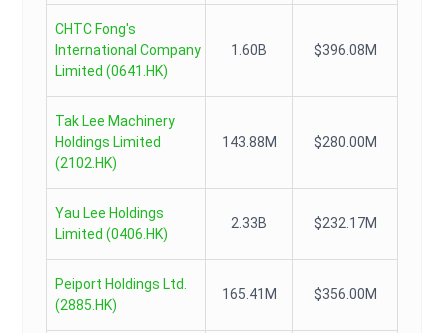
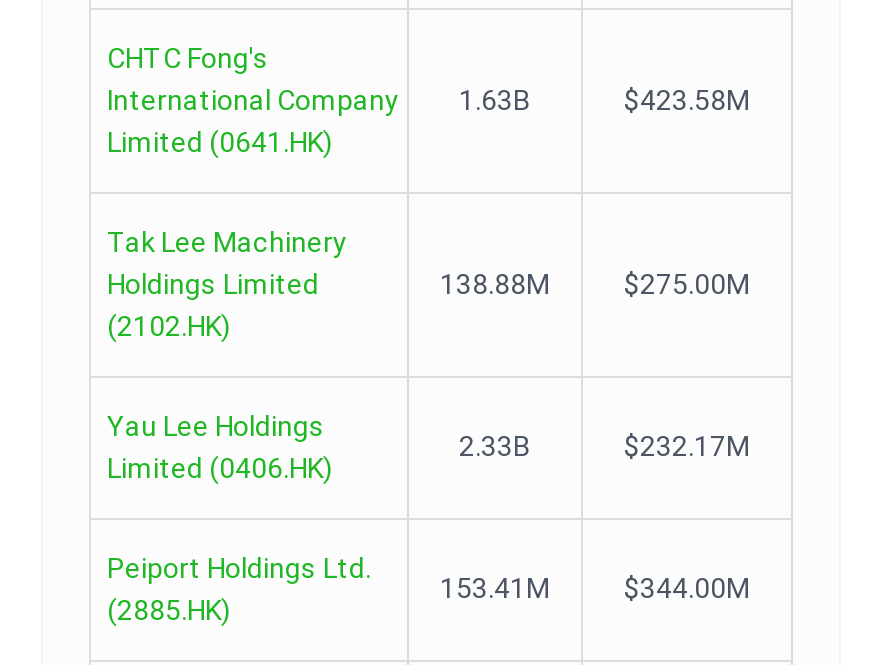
- 1.60B
- $396.08M
+ 1.63B
+ $423.58M

- 143.88M
- $280.00M
+ 138.88M
+ $275.00M

- 165.41M
- $356.00M
+ 153.41M
+ $344.00M
